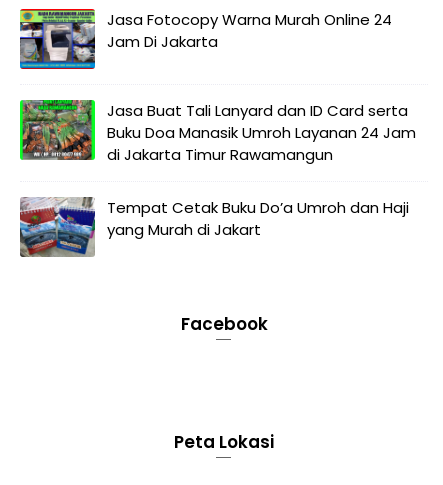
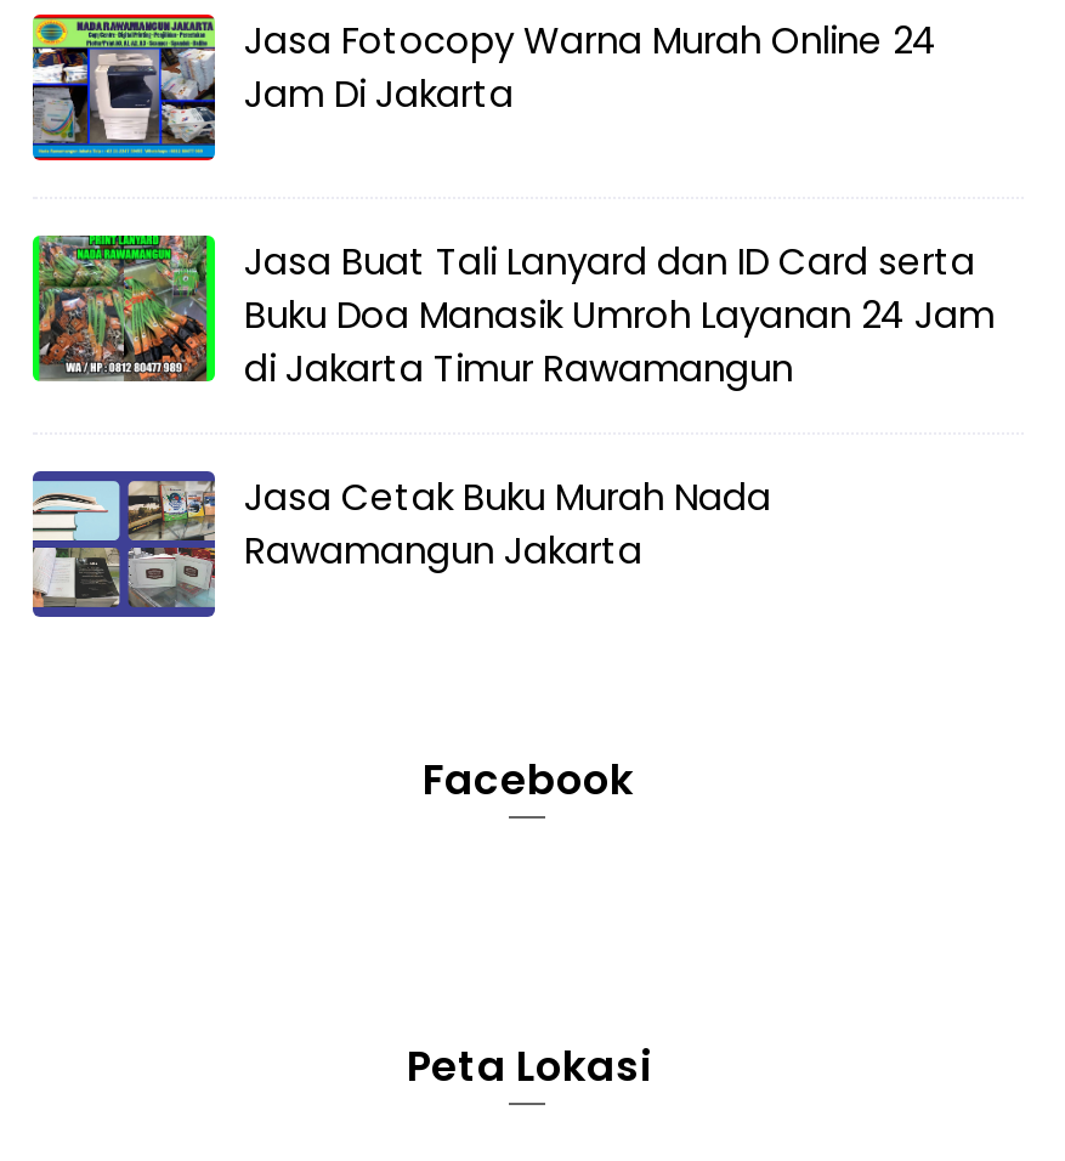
- [image]
- Tempat Cetak Buku Do’a Umroh dan Haji
- yang Murah di Jakart
+ [image]
+ Jasa Cetak Buku Murah Nada
+ Rawamangun Jakarta
